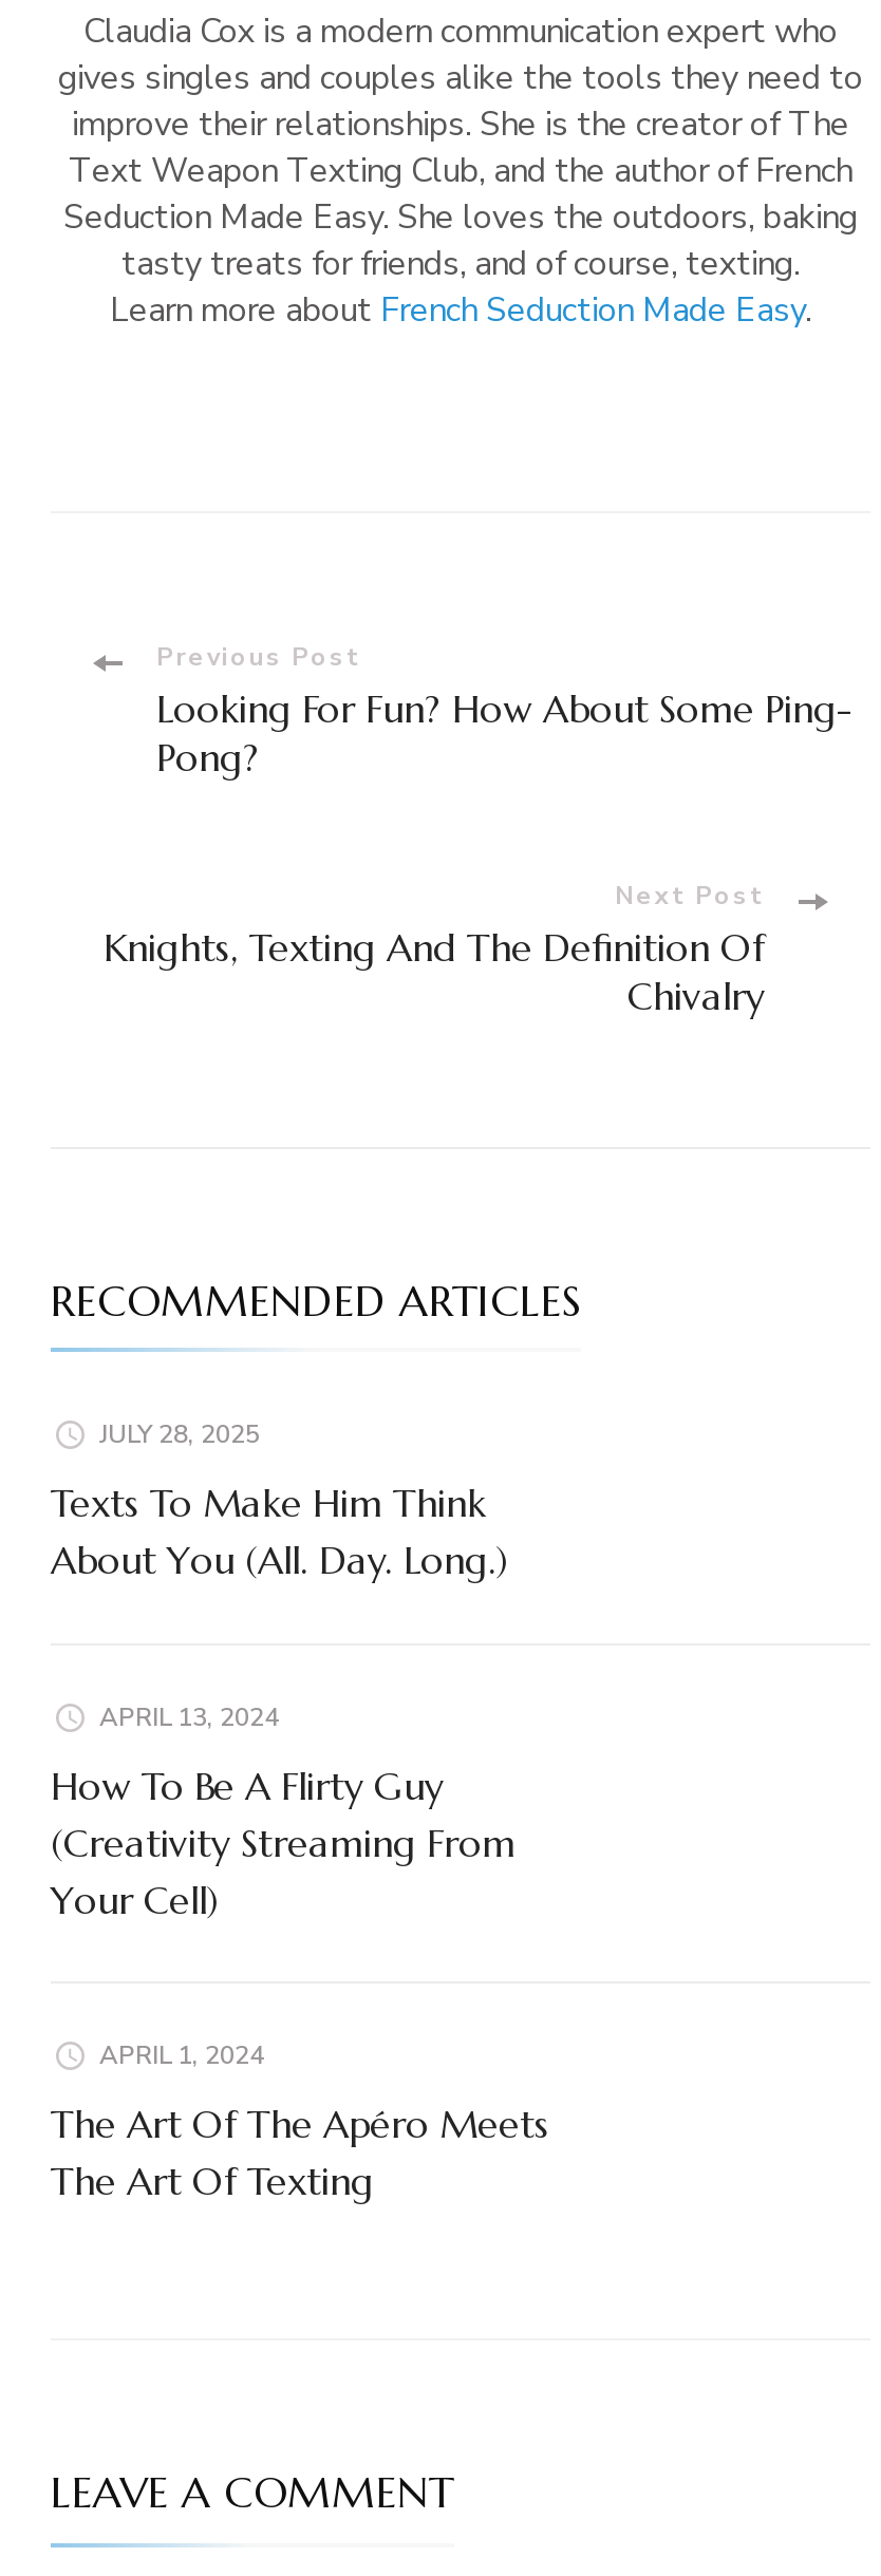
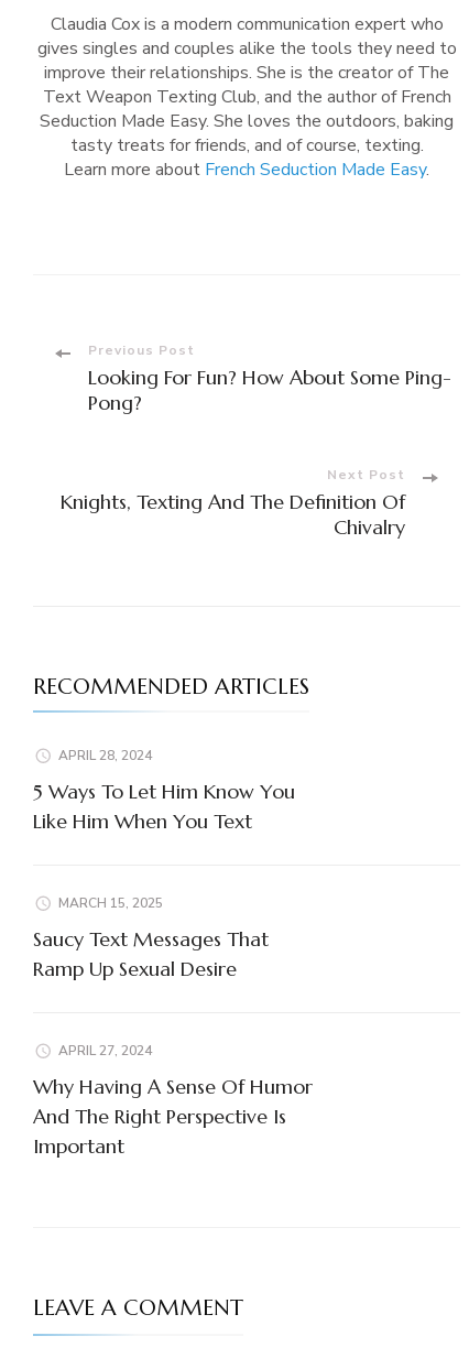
- JULY 28, 2025
+ APRIL 28, 2024

- Texts To Make Him Think
- About You (All. Day. Long.)
+ 5 Ways To Let Him Know You
+ Like Him When You Text

- APRIL 13, 2024
+ MARCH 15, 2025

- How To Be A Flirty Guy
- (Creativity Streaming From
- Your Cell)
+ Saucy Text Messages That
+ Ramp Up Sexual Desire

- APRIL 1, 2024
+ APRIL 27, 2024

- The Art Of The Apéro Meets
- The Art Of Texting
+ Why Having A Sense Of Humor
+ And The Right Perspective Is
+ Important
